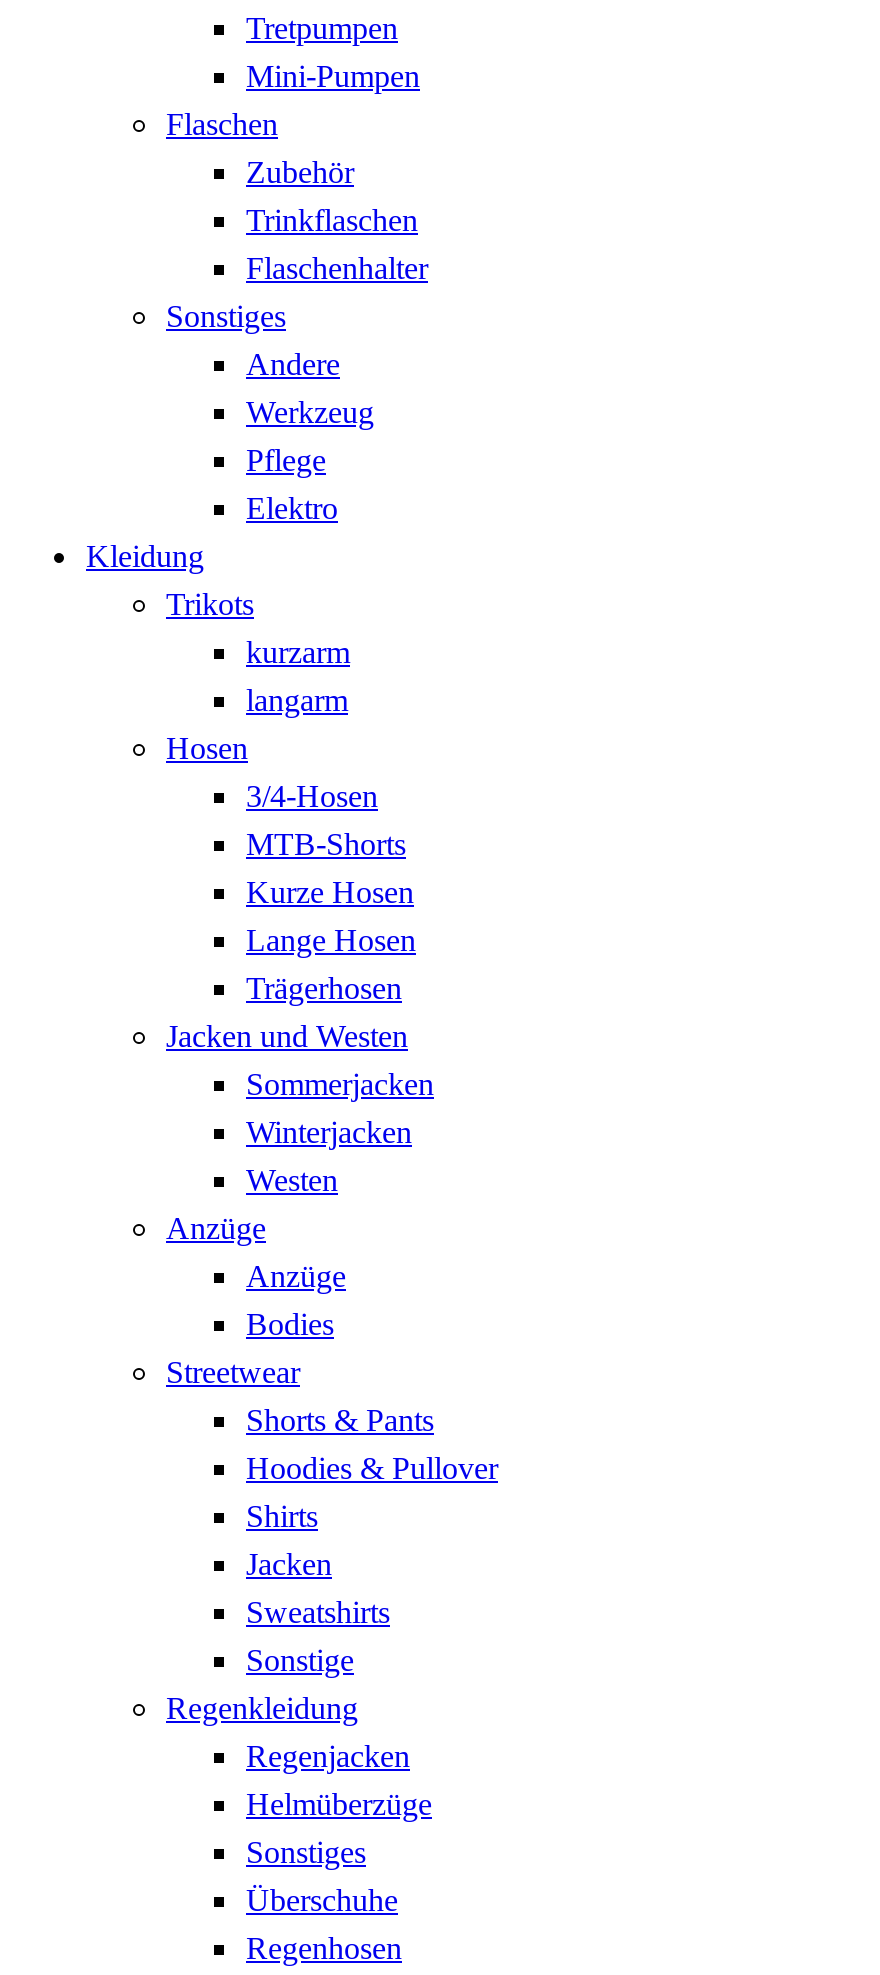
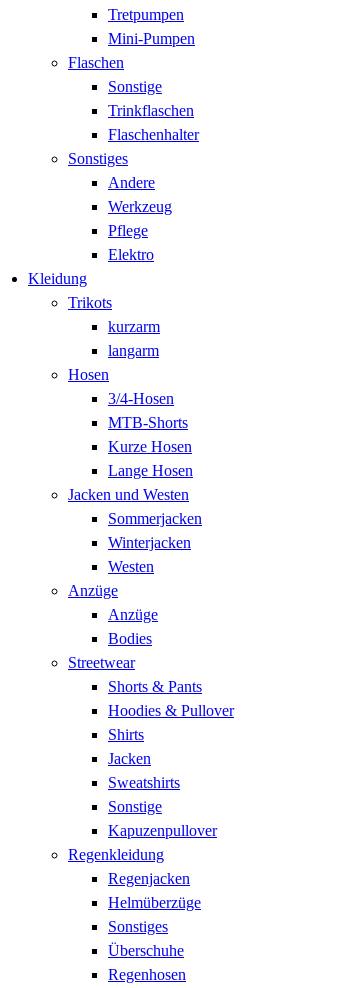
- Zubehör
+ Sonstige

- Trägerhosen

moved up: Jacken und Westen | Sommerjacken | Winterjacken | ... | Sweatshirts | Sonstige

+ Kapuzenpullover
